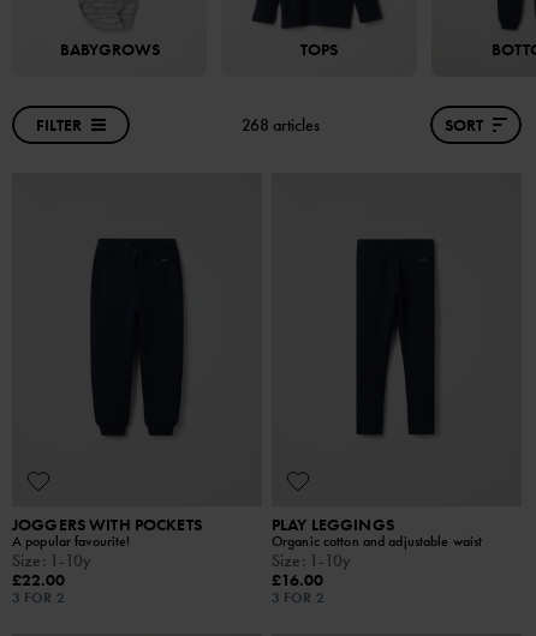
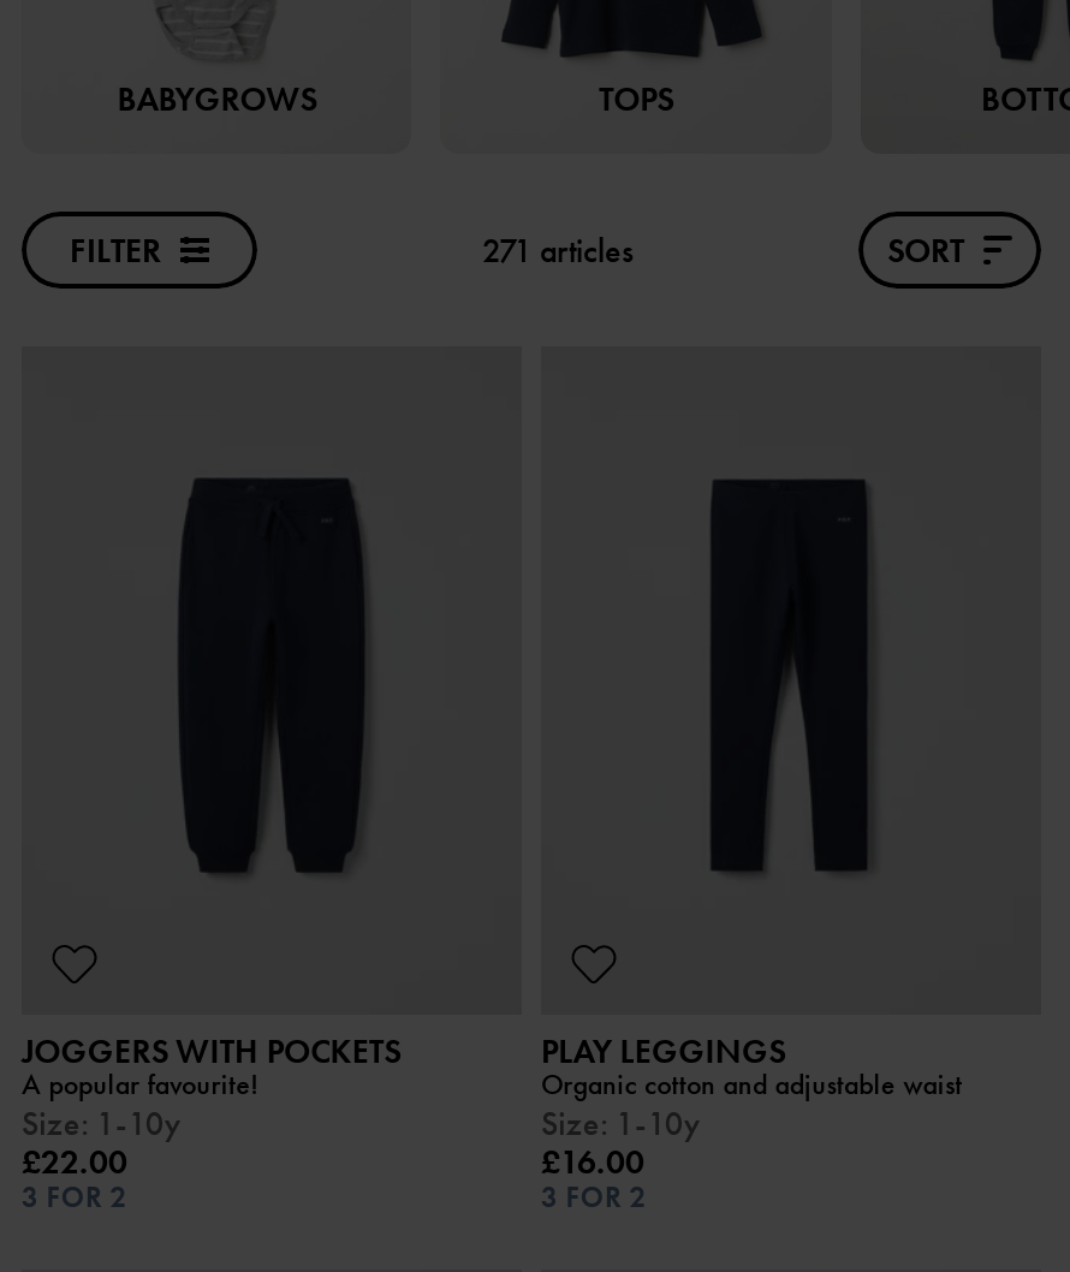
- 268 articles
+ 271 articles
